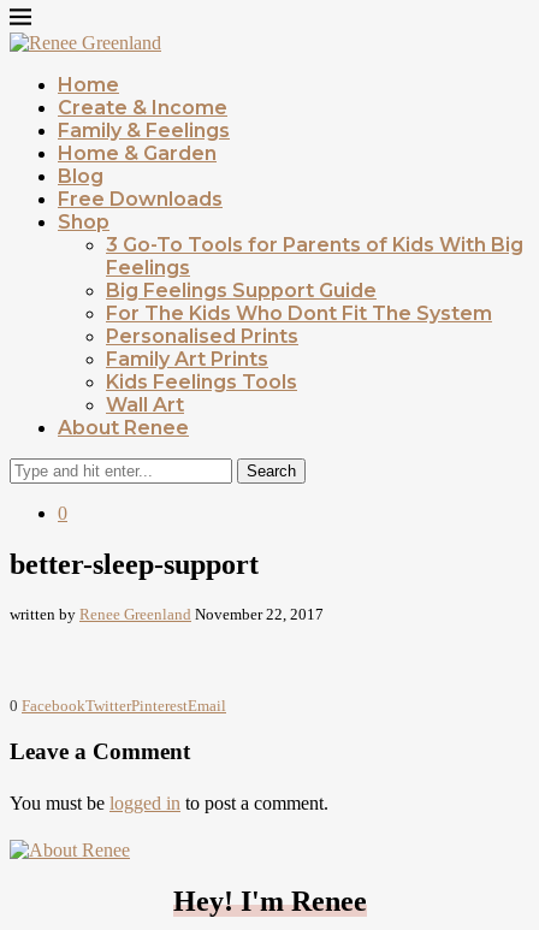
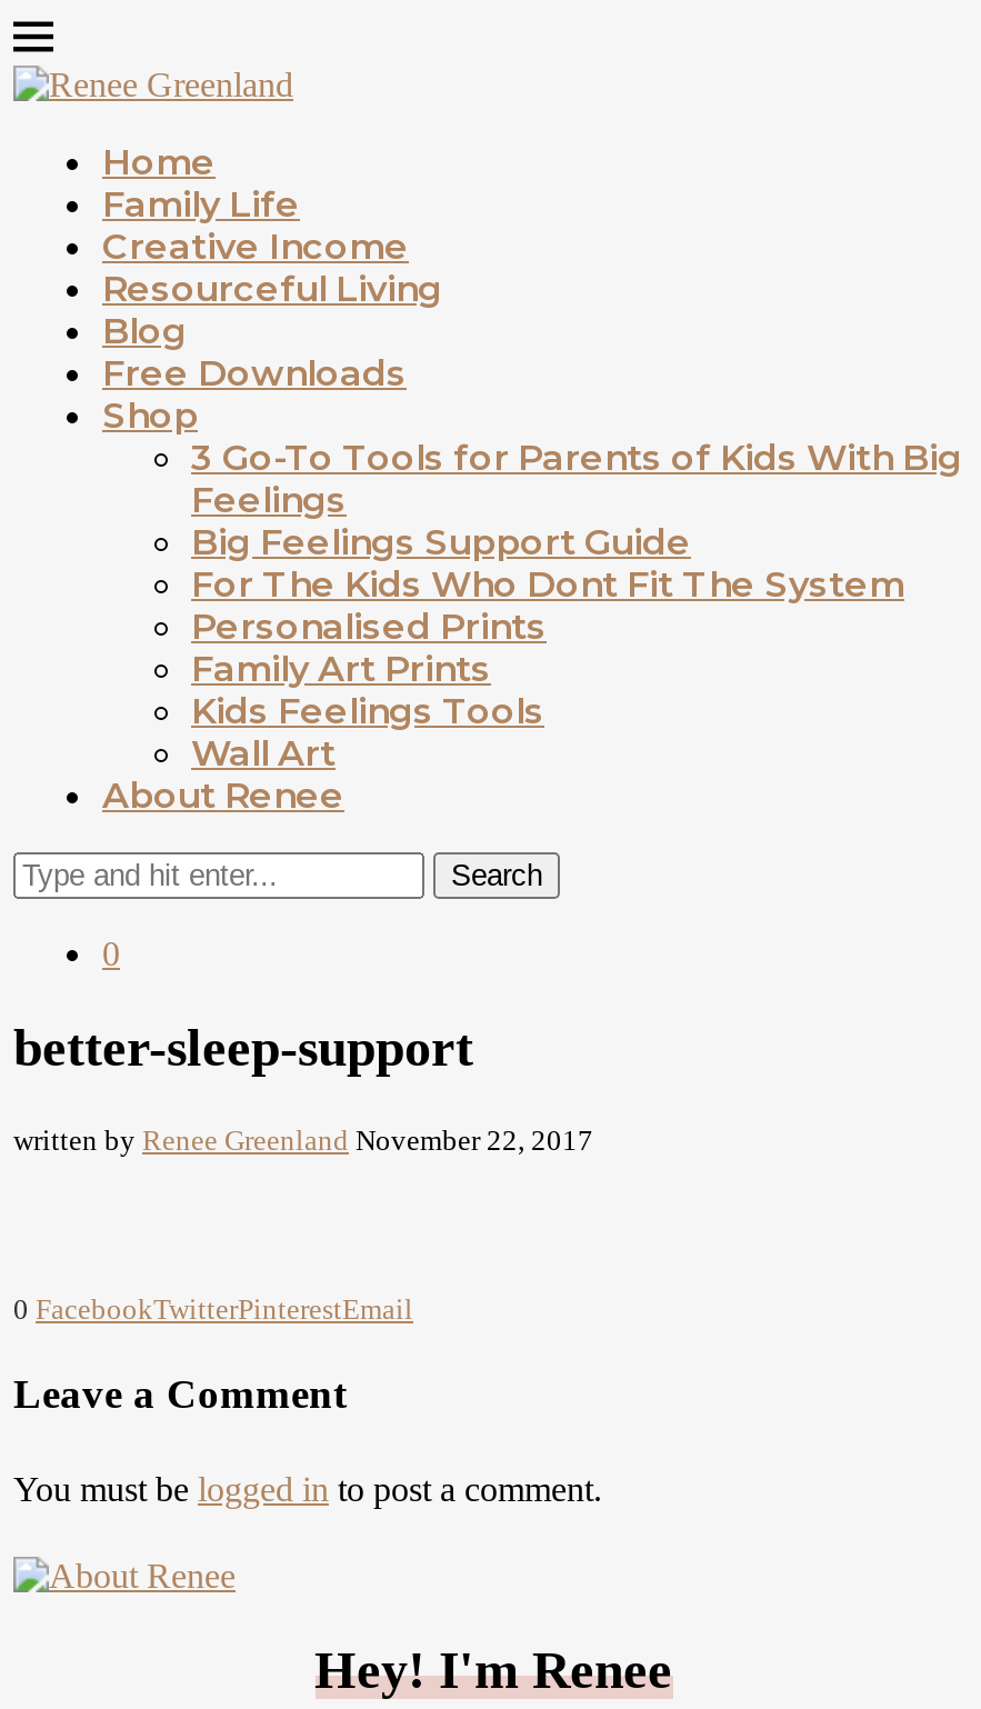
- Create & Income
- Family & Feelings
- Home & Garden
+ Family Life
+ Creative Income
+ Resourceful Living
